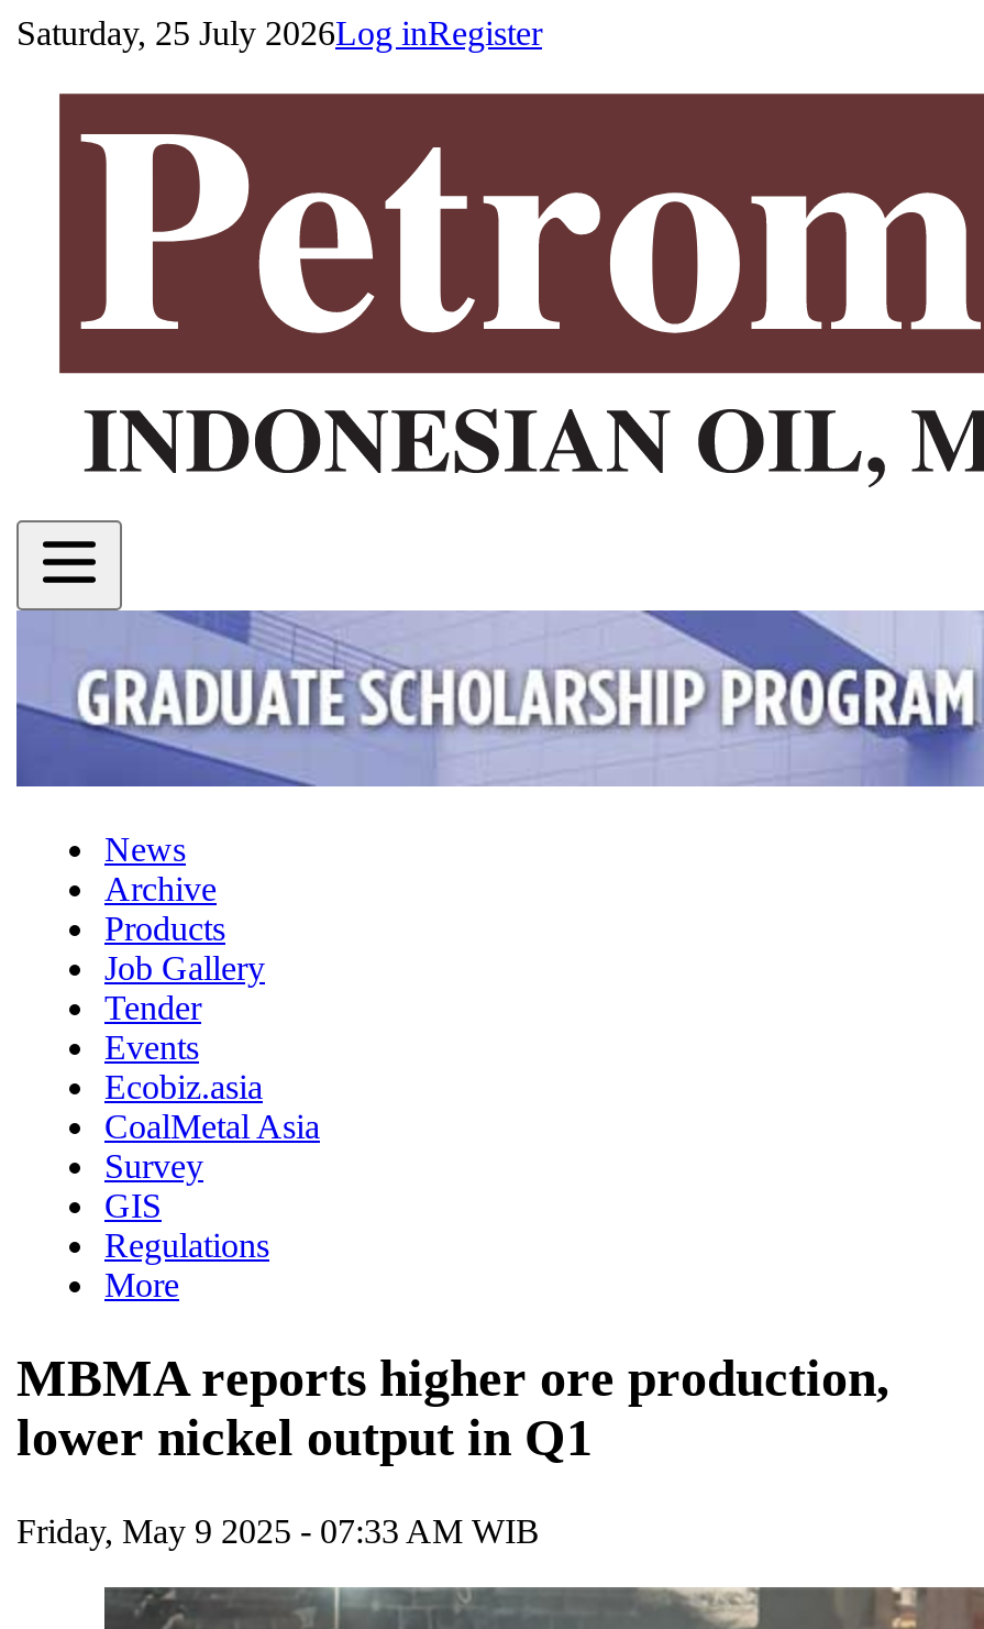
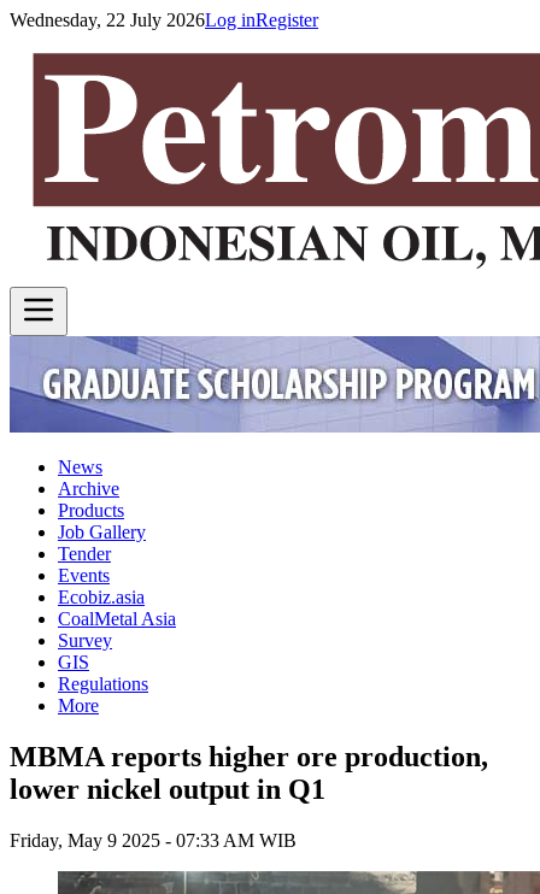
- Saturday, 25 July 2026Log inRegister
+ Wednesday, 22 July 2026Log inRegister
